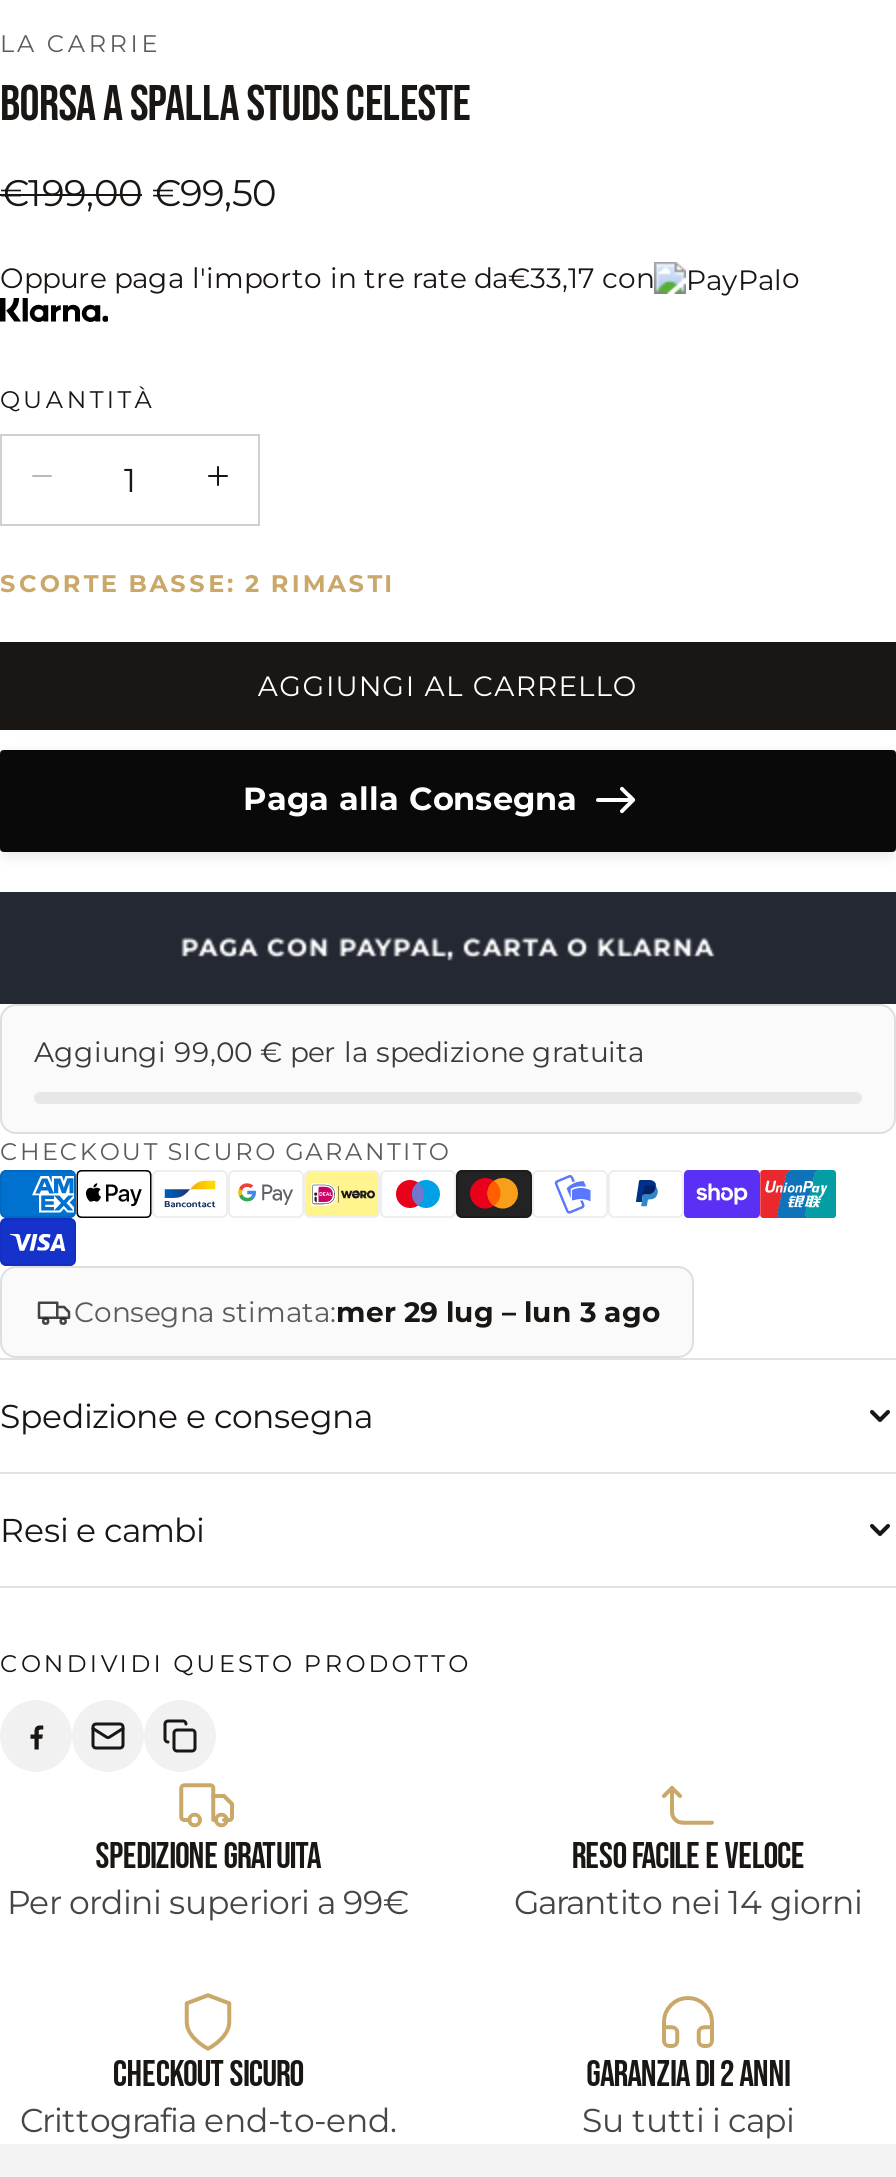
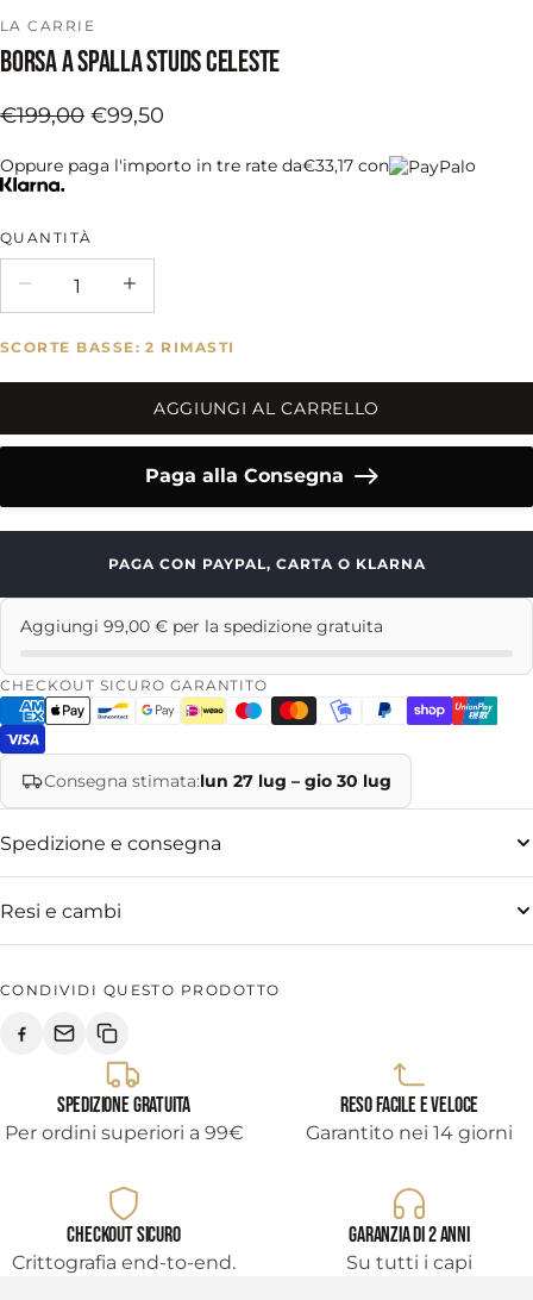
- Consegna stimata:mer 29 lug – lun 3 ago
+ Consegna stimata:lun 27 lug – gio 30 lug
